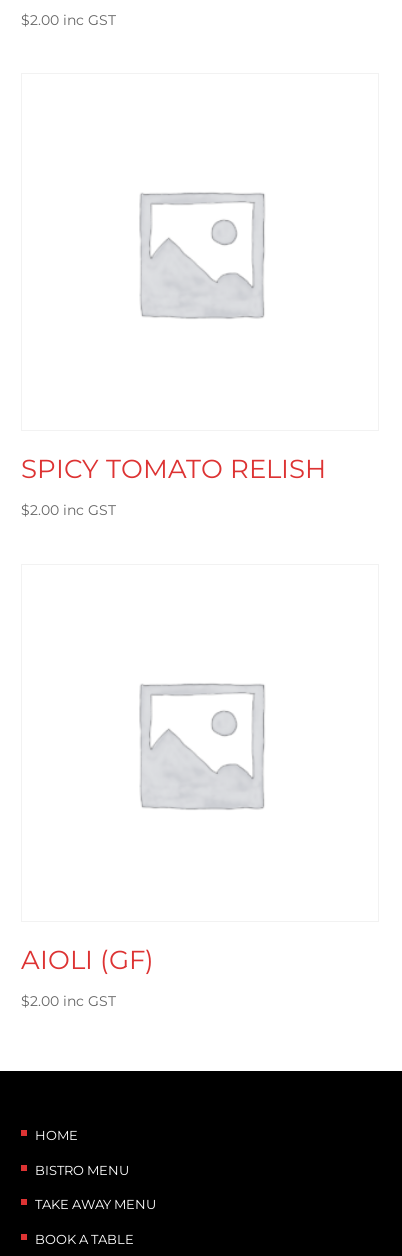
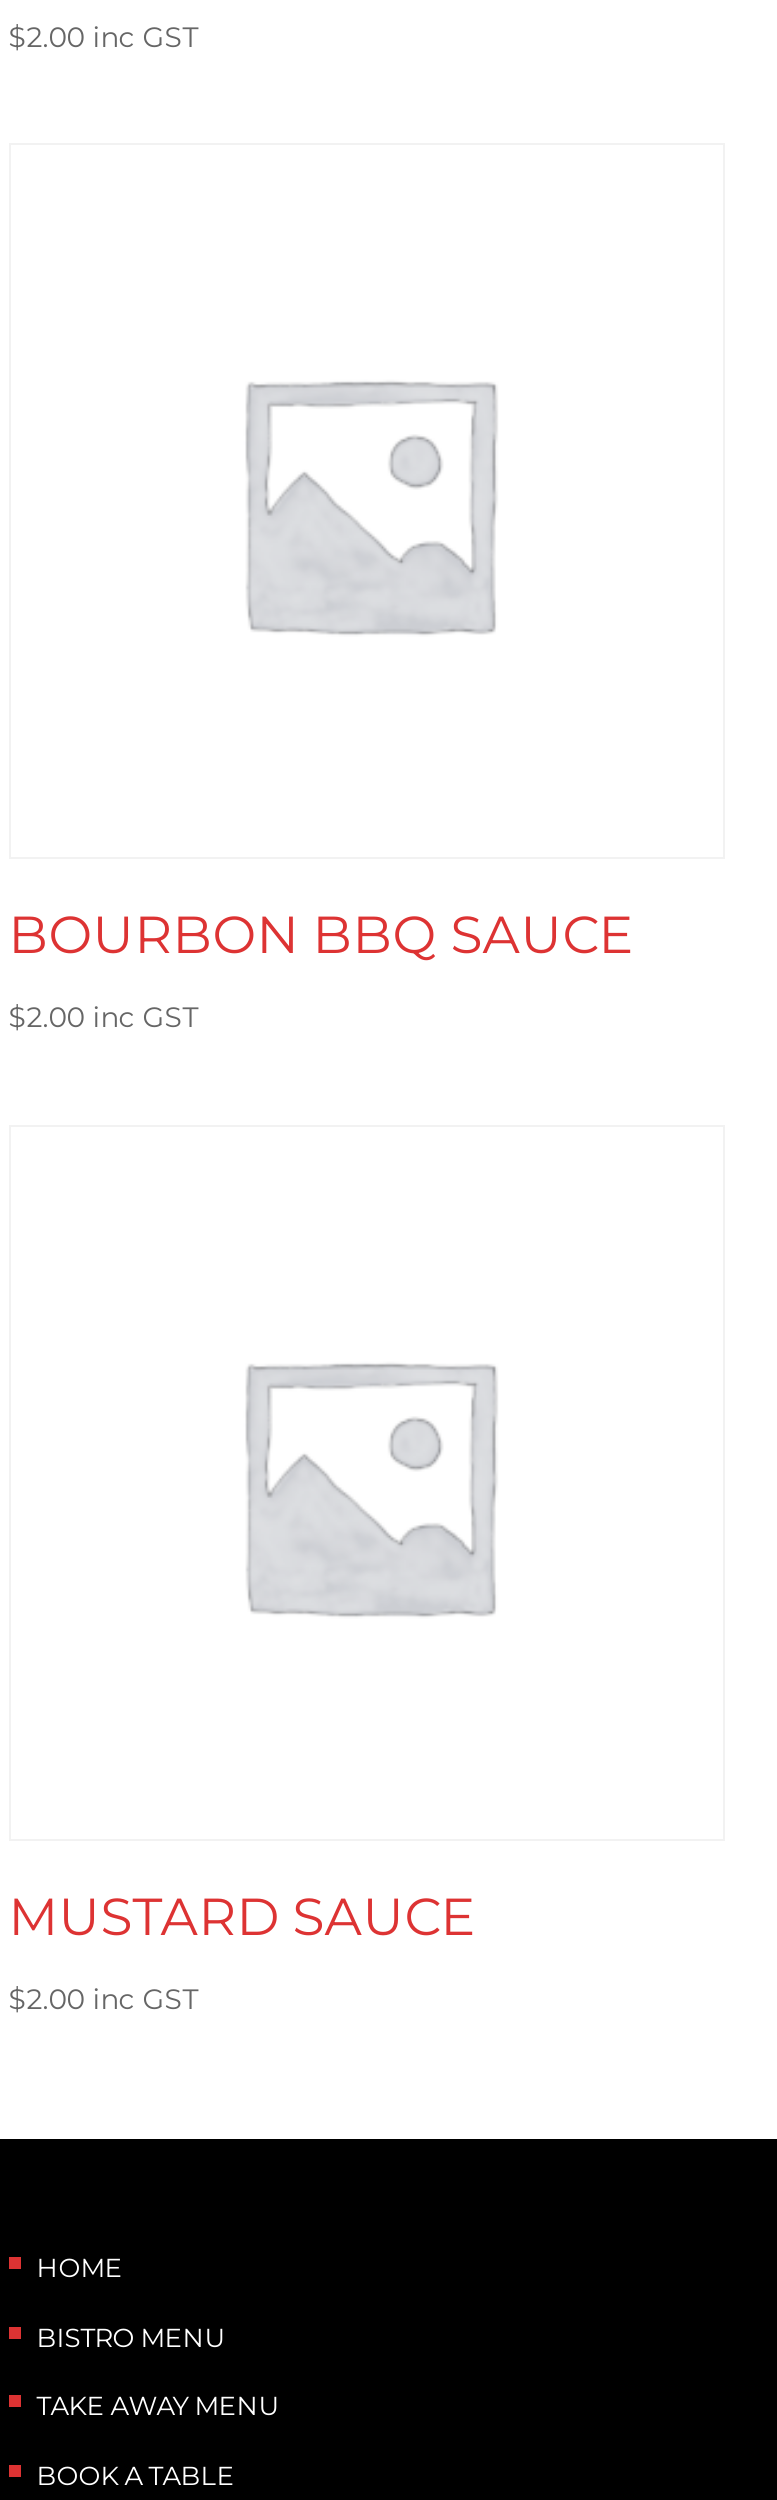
- SPICY TOMATO RELISH
+ BOURBON BBQ SAUCE

- AIOLI (GF)
+ MUSTARD SAUCE
